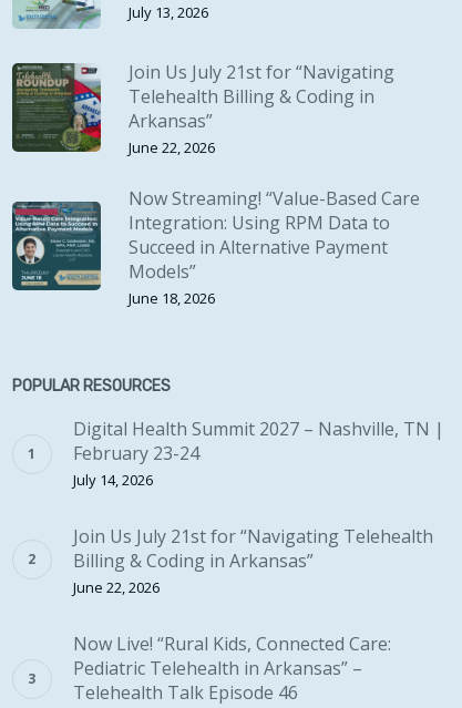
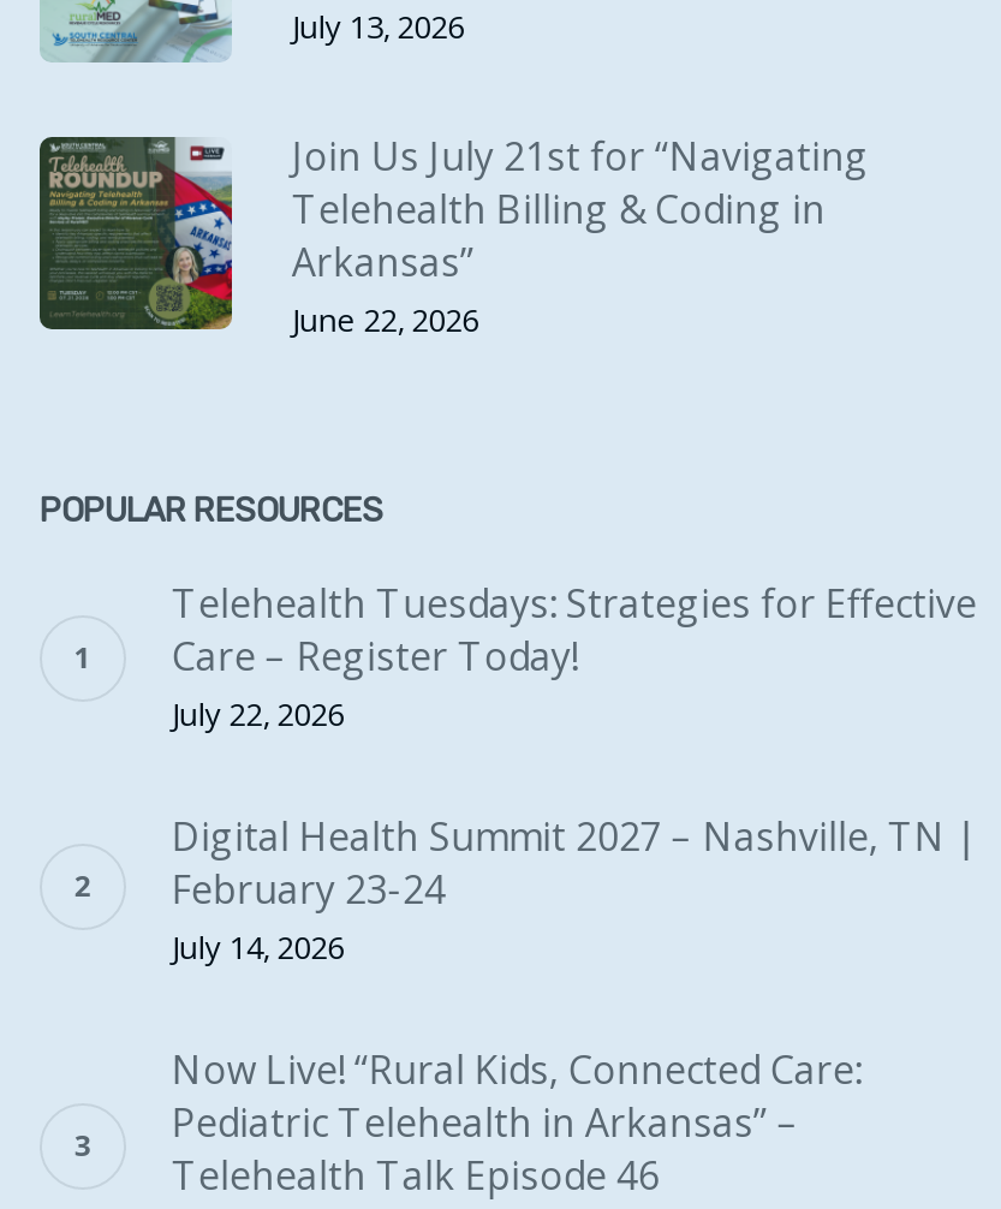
- [image]
- Now Streaming! “Value-Based Care
- Integration: Using RPM Data to
- Succeed in Alternative Payment
- Models”
- June 18, 2026

+ Telehealth Tuesdays: Strategies for Effective
+ Care – Register Today!
+ July 22, 2026

- Join Us July 21st for “Navigating Telehealth
- Billing & Coding in Arkansas”
- June 22, 2026
